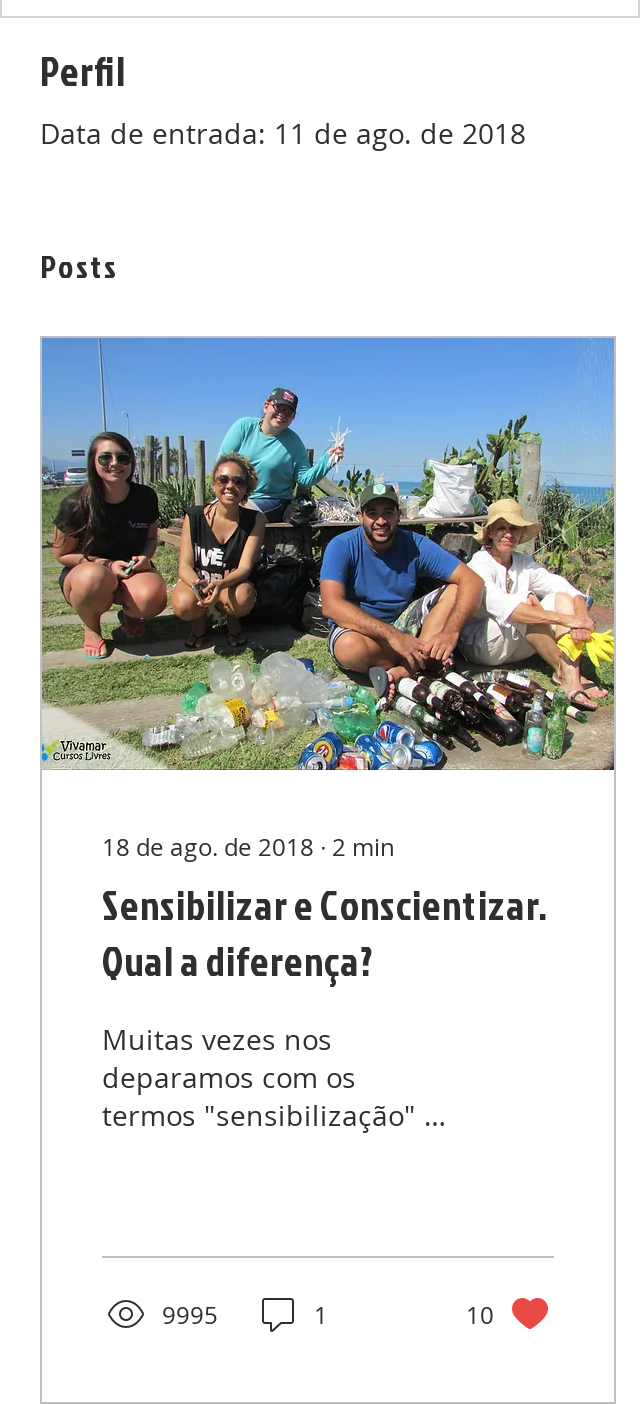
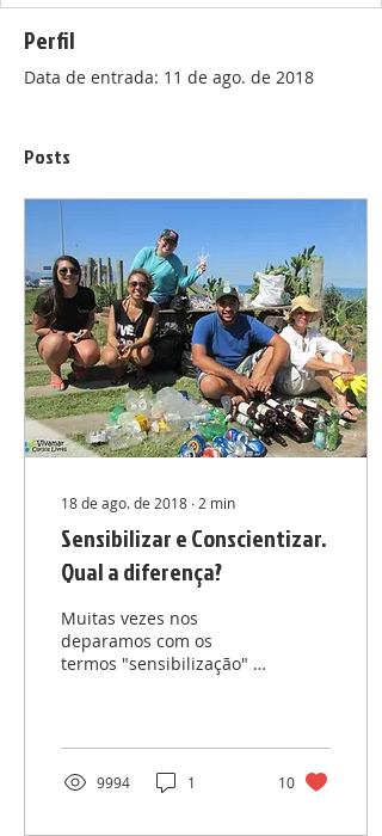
- 9995
+ 9994
